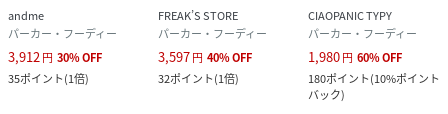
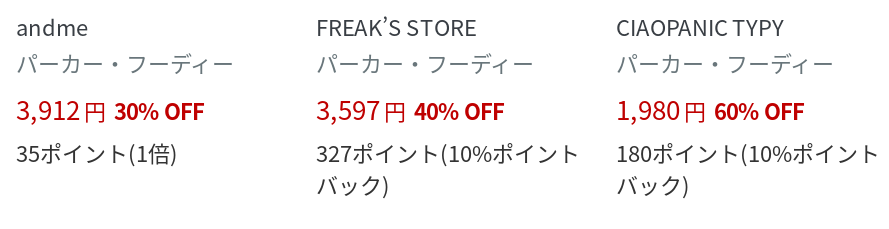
- 32ポイント(1倍)
+ 327ポイント(10%ポイント
+ バック)
